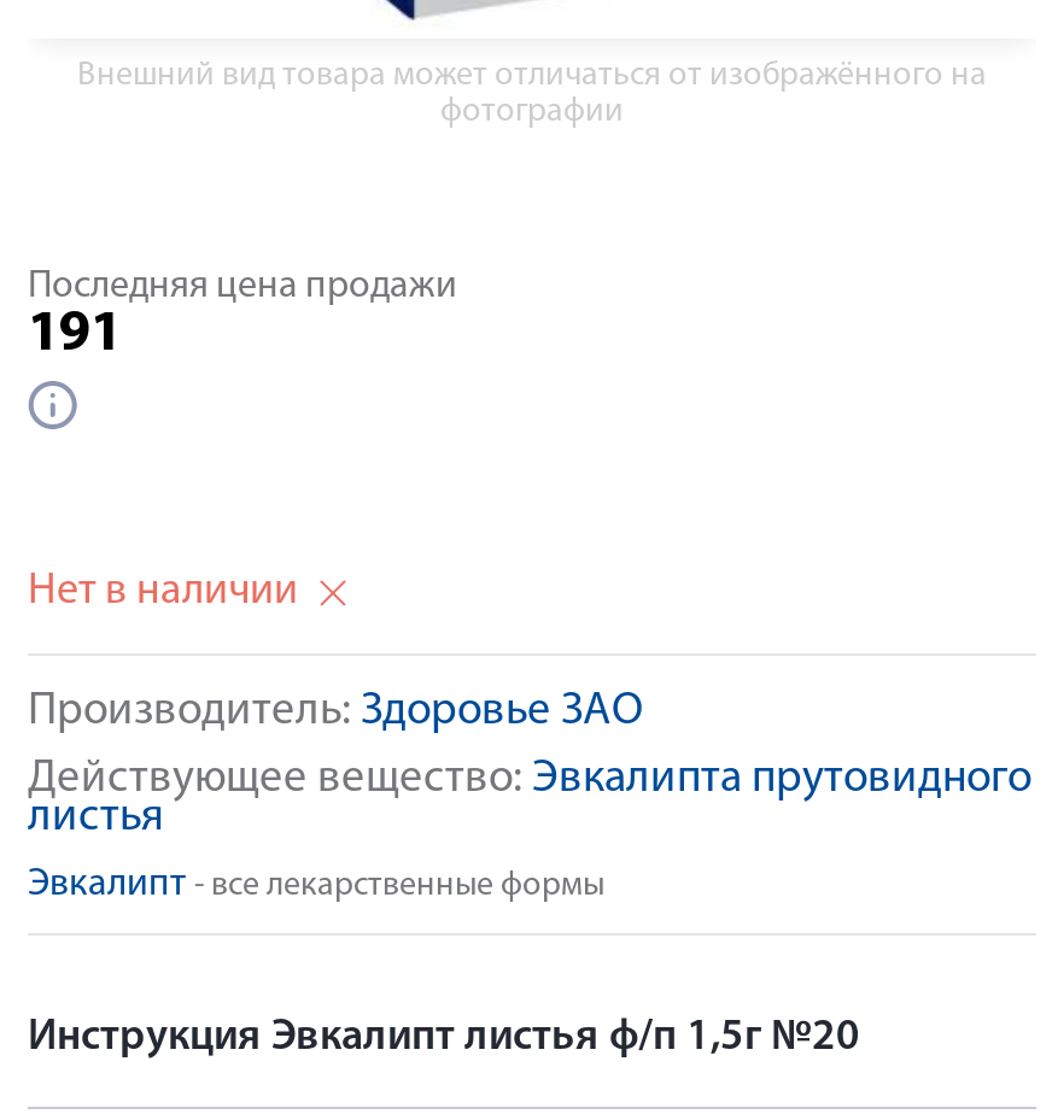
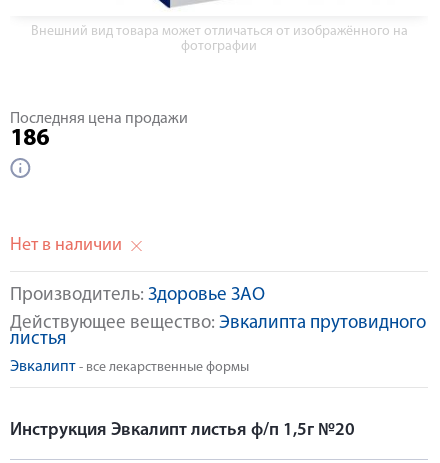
- 191
+ 186
